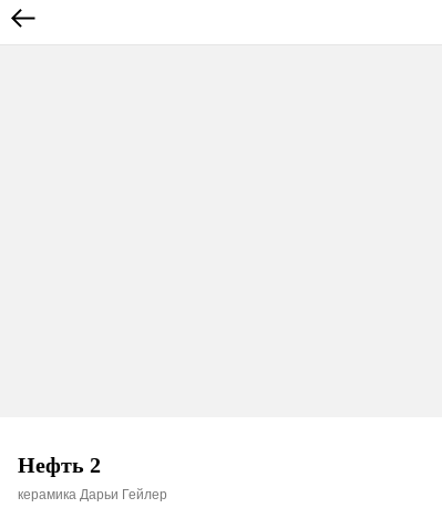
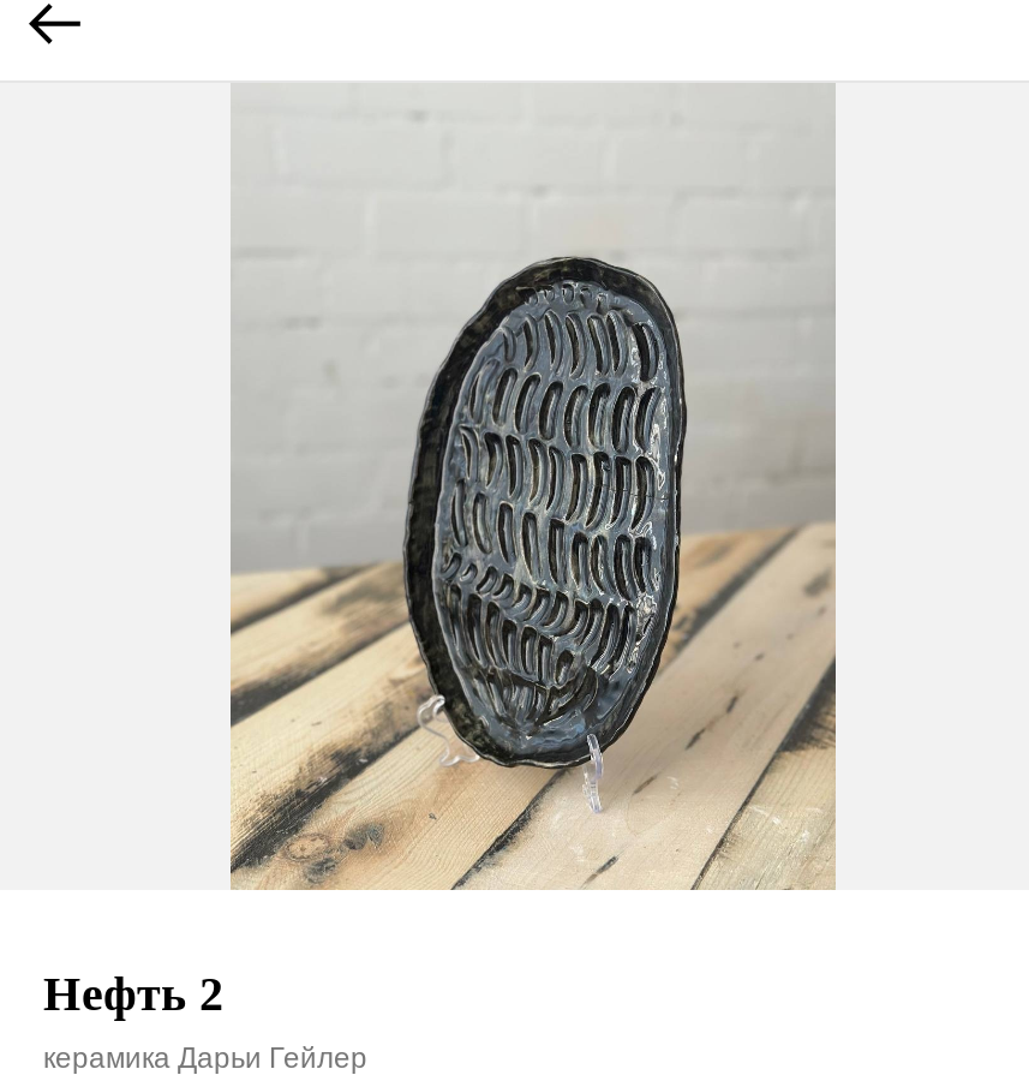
+ [image]
